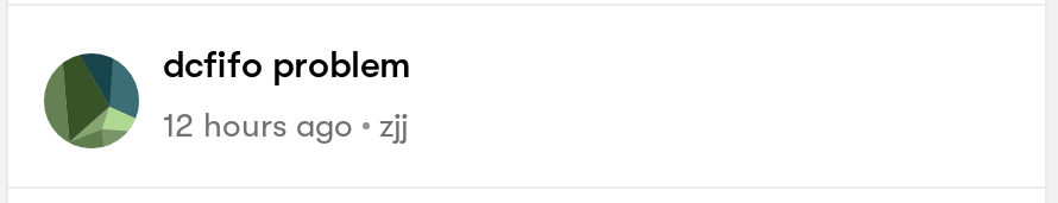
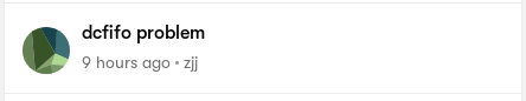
- 12 hours ago
+ 9 hours ago
